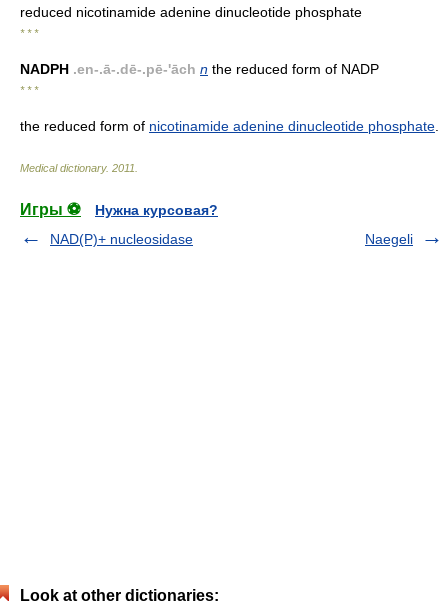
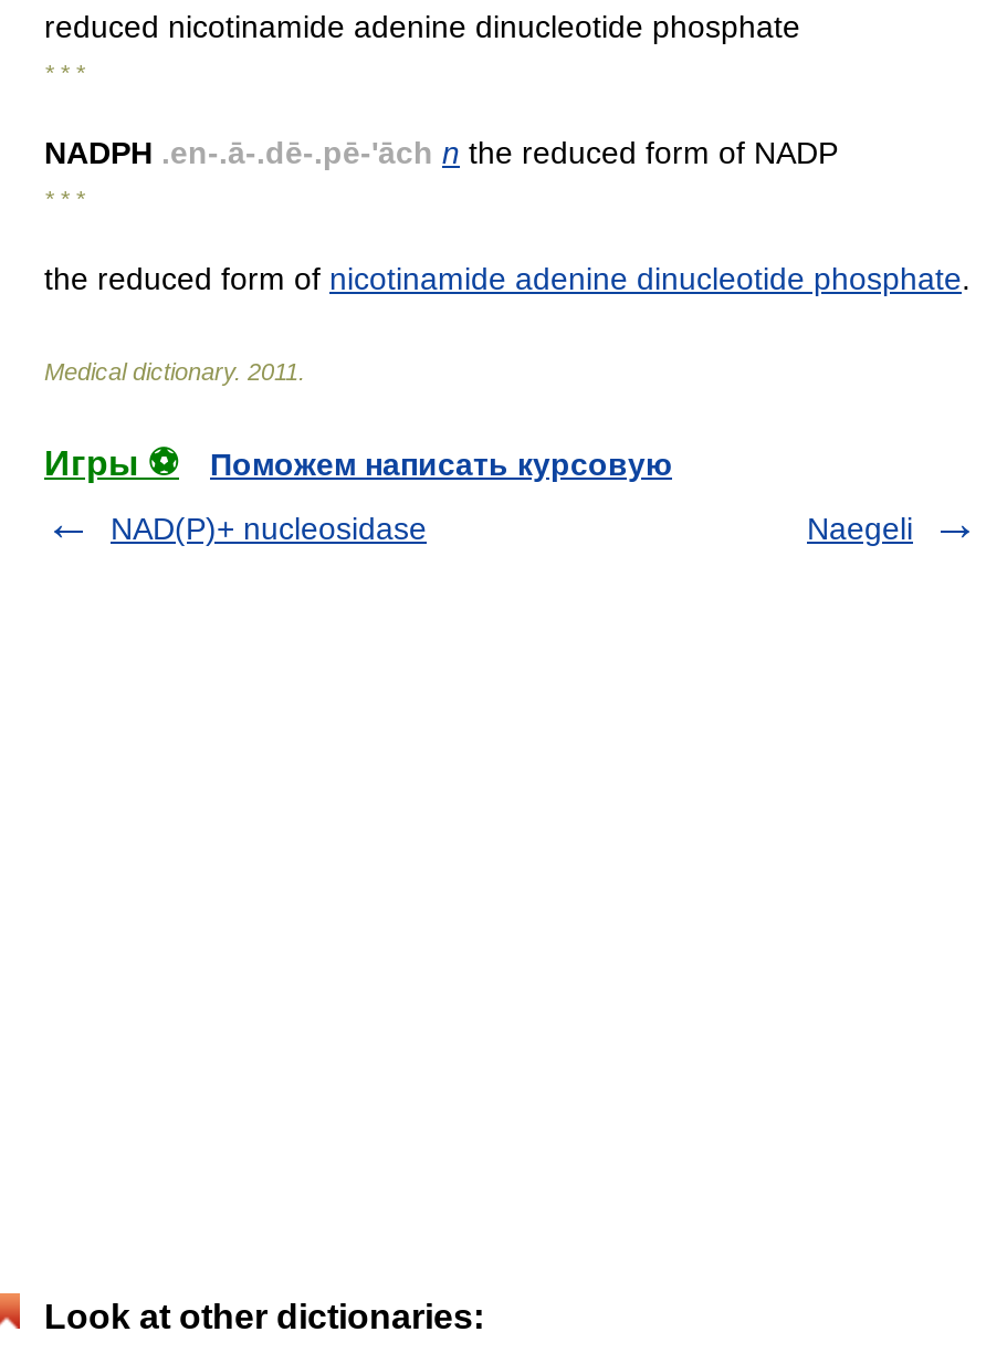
- Нужна курсовая?
+ Поможем написать курсовую
